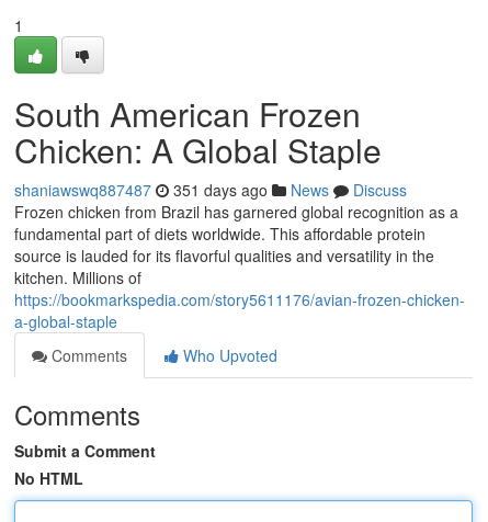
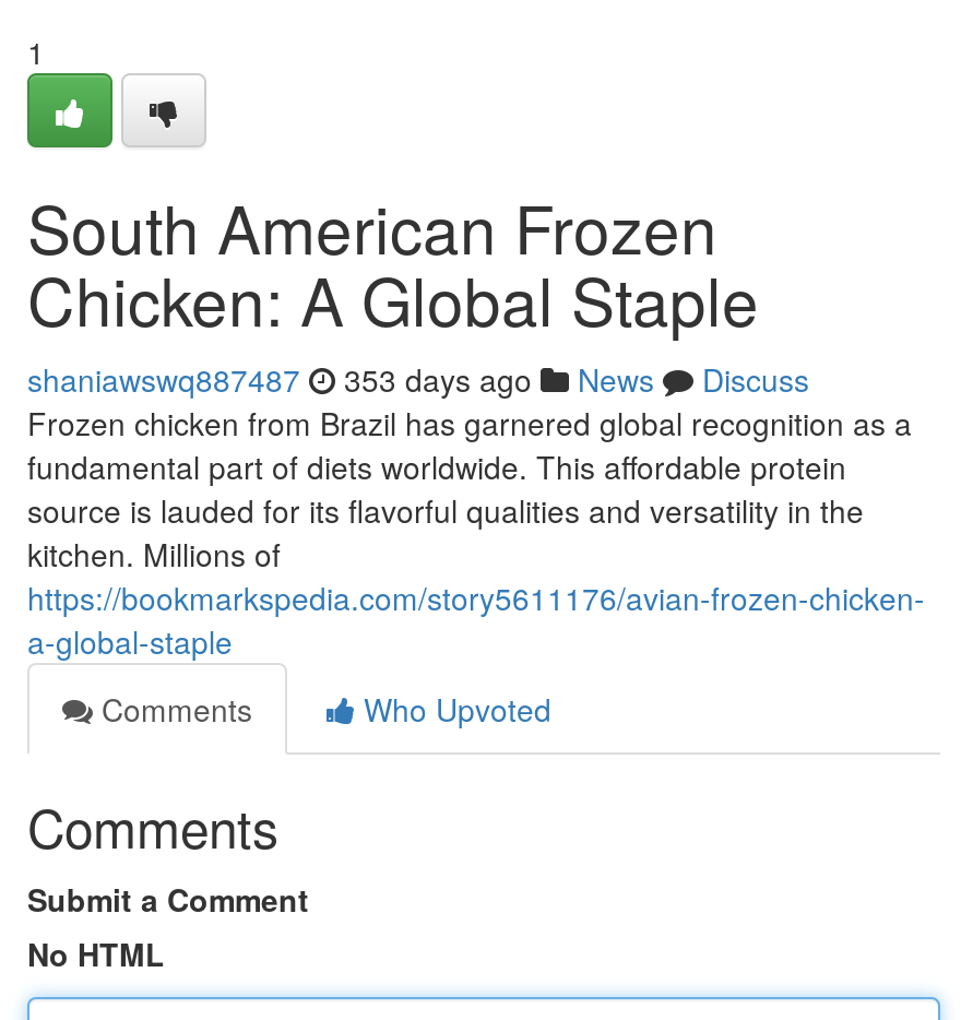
- shaniawswq887487 351 days ago News Discuss
+ shaniawswq887487 353 days ago News Discuss
